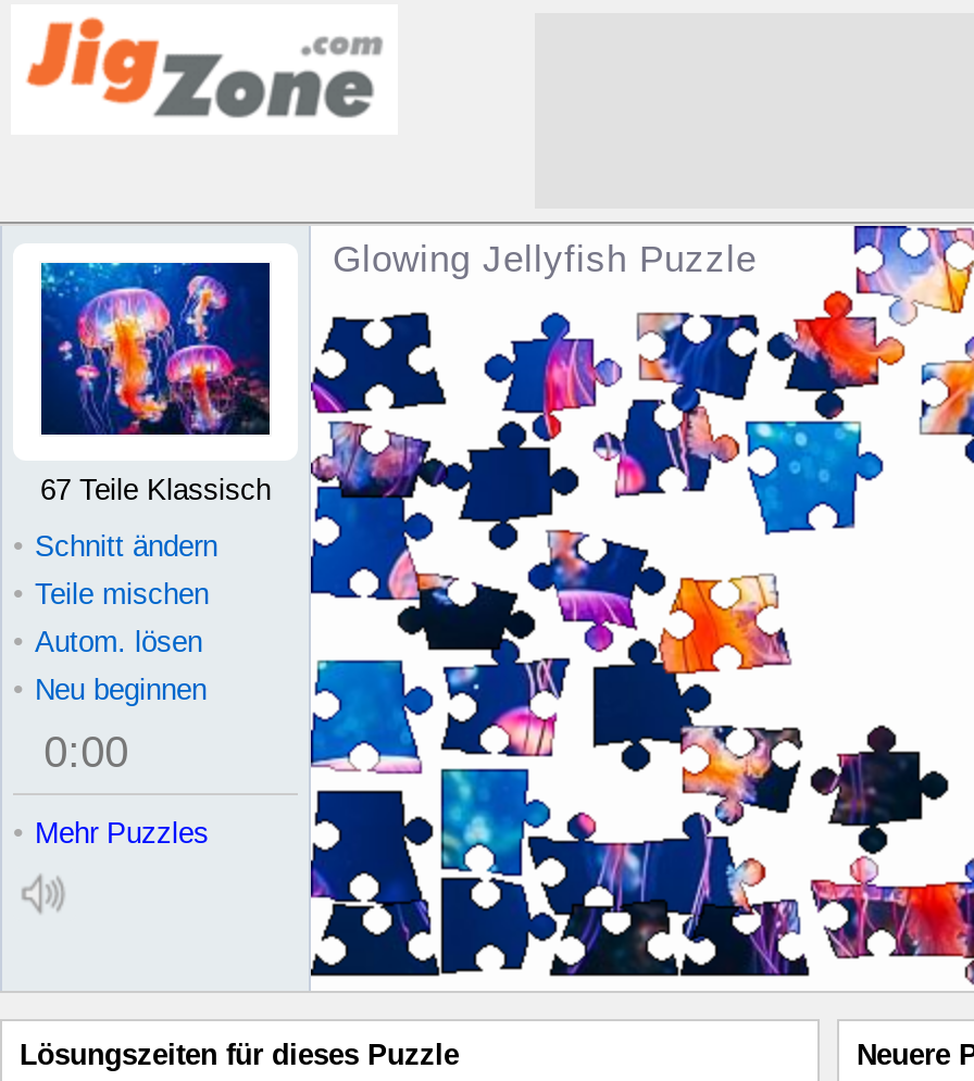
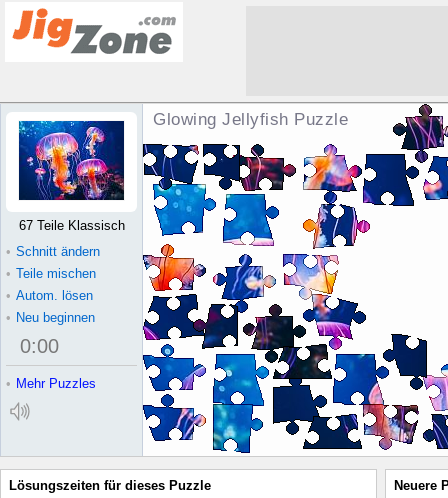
- [image]
+ [image]
